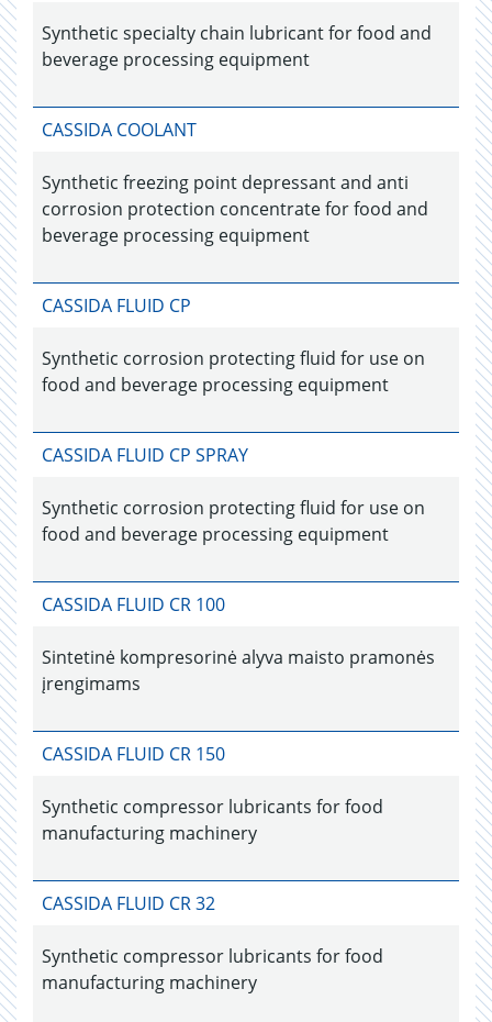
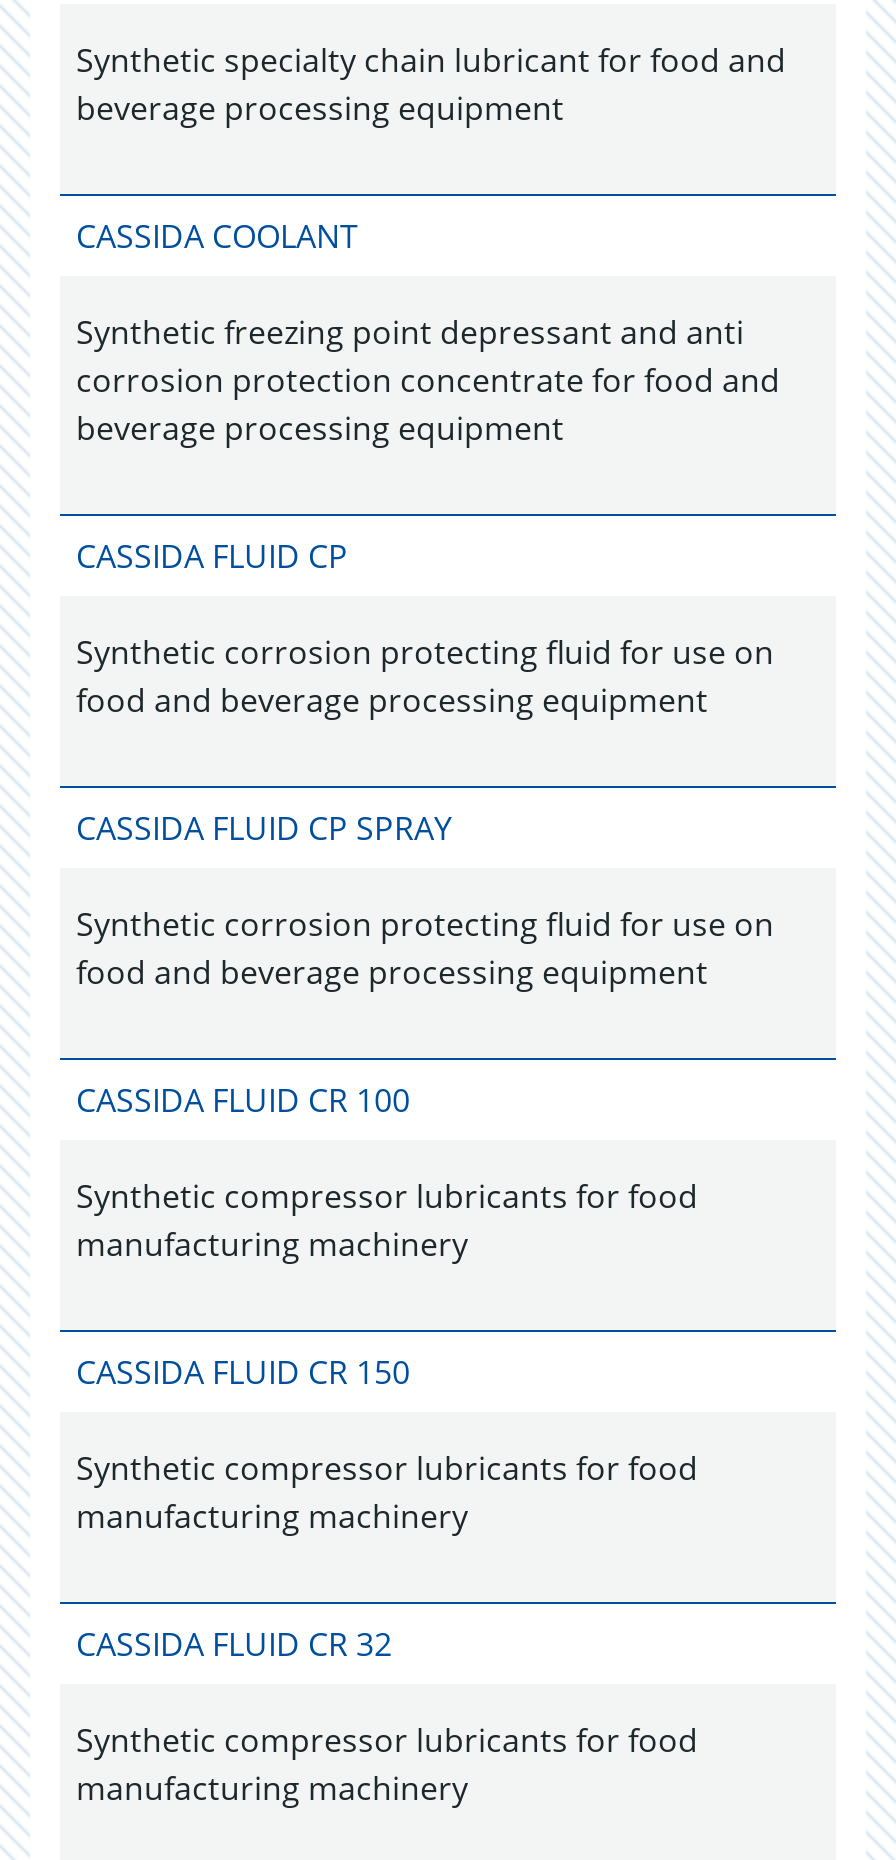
- Sintetinė kompresorinė alyva maisto pramonės
- įrengimams
+ Synthetic compressor lubricants for food
+ manufacturing machinery
